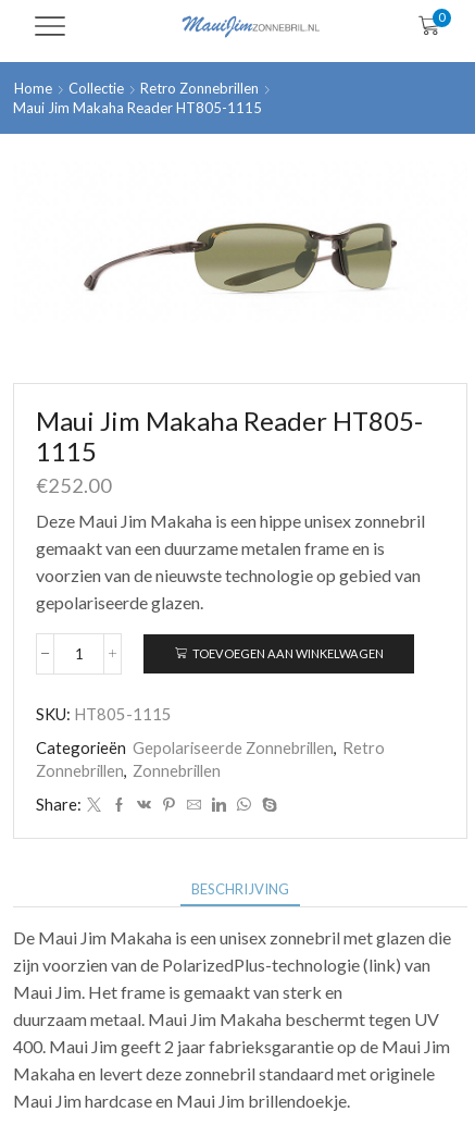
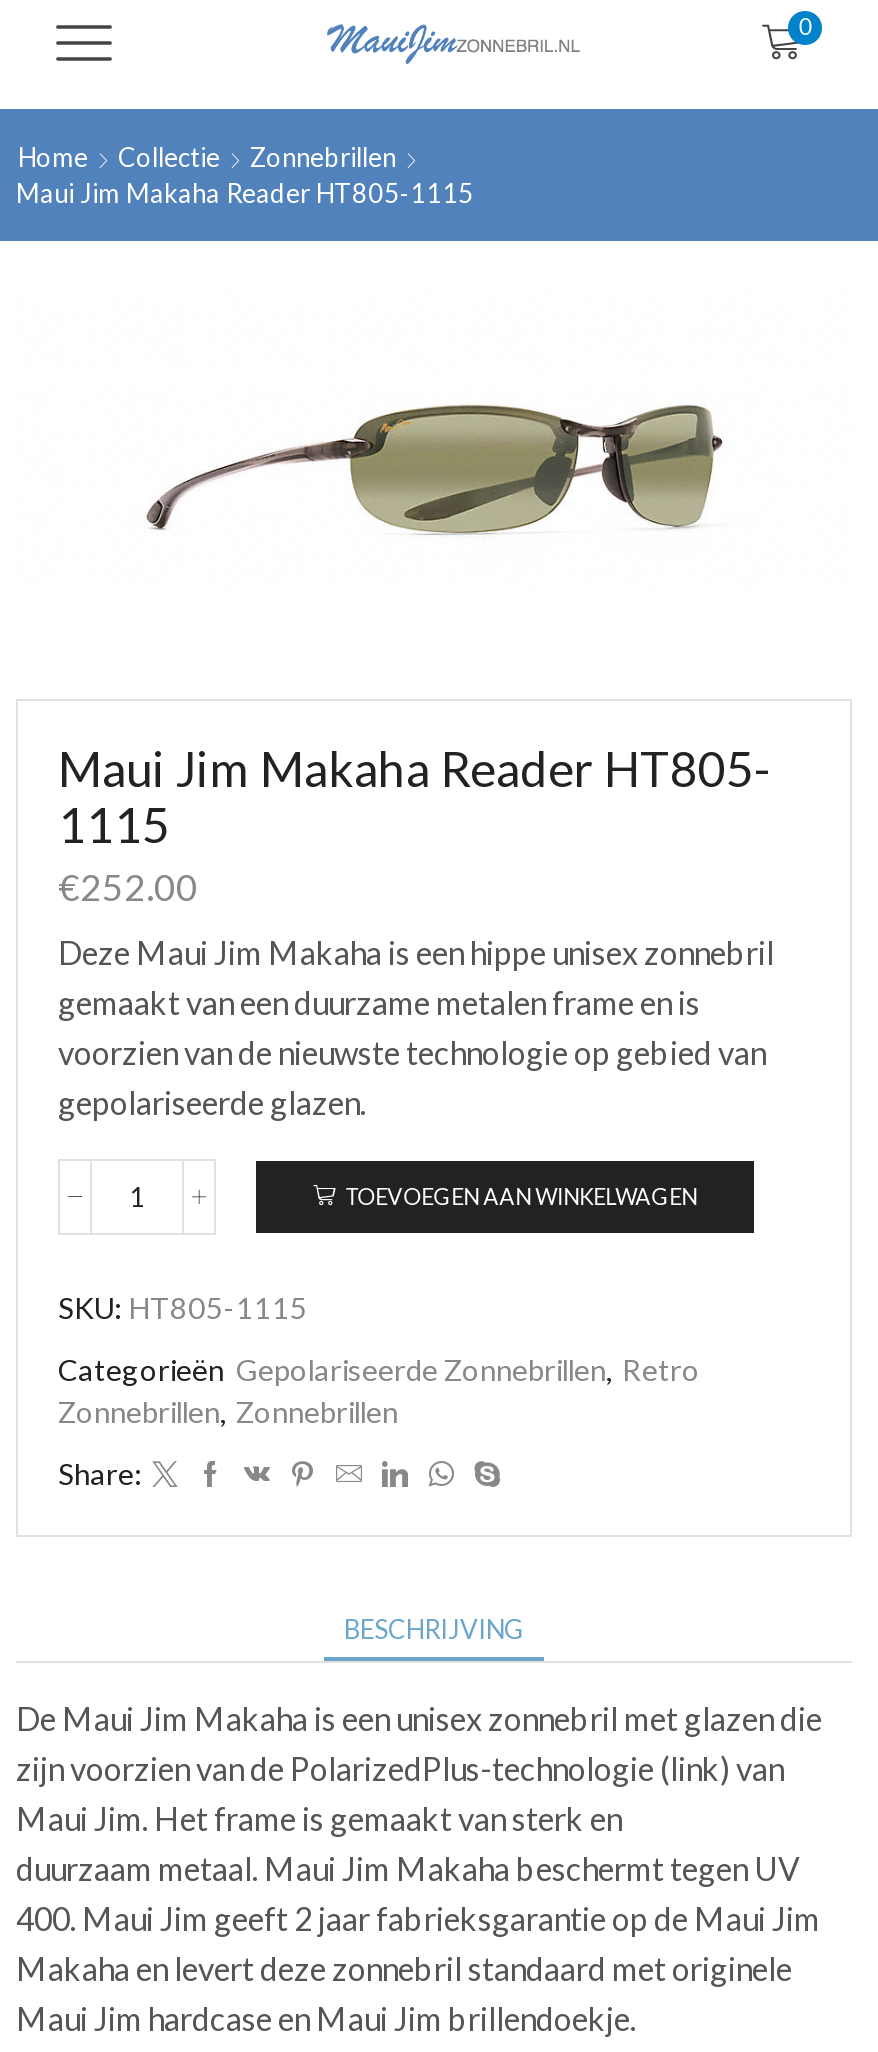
- Retro Zonnebrillen
+ Zonnebrillen
